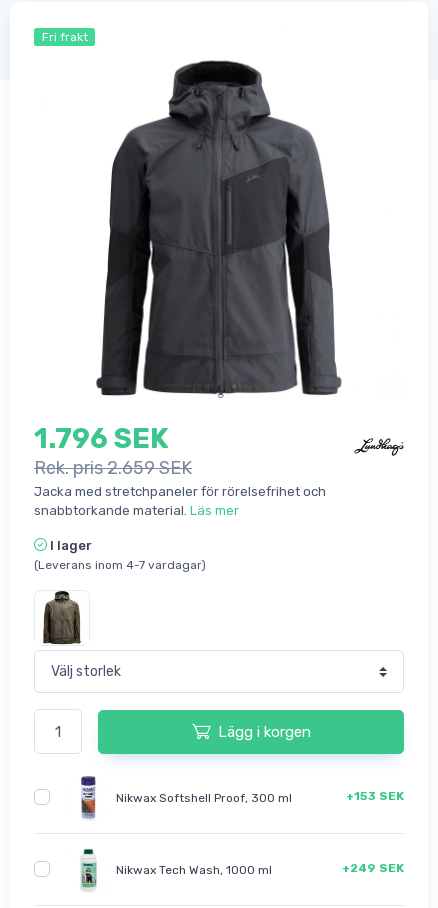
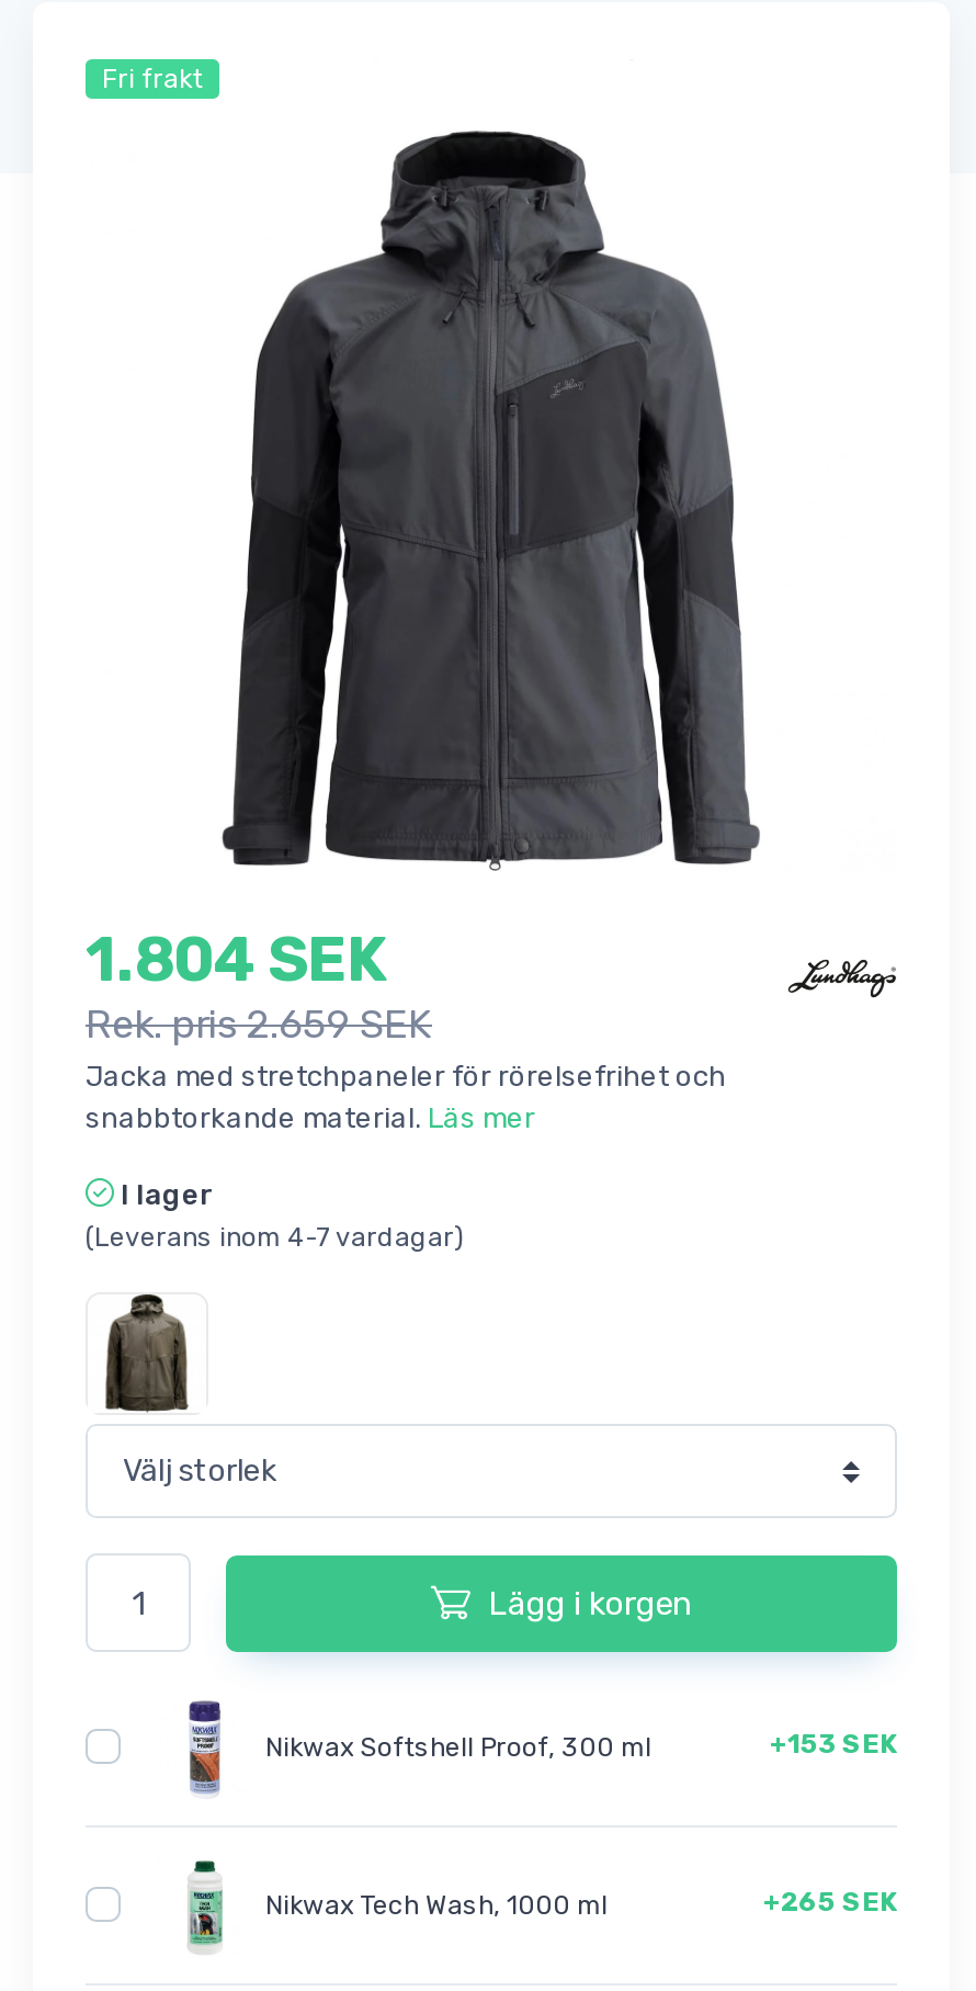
- 1.796 SEK
+ 1.804 SEK

- +249 SEK
+ +265 SEK
